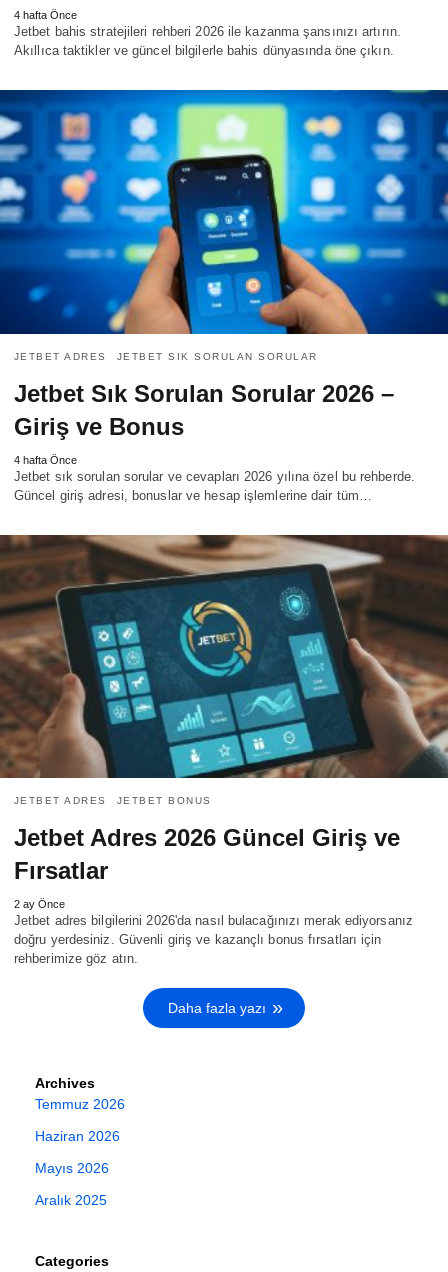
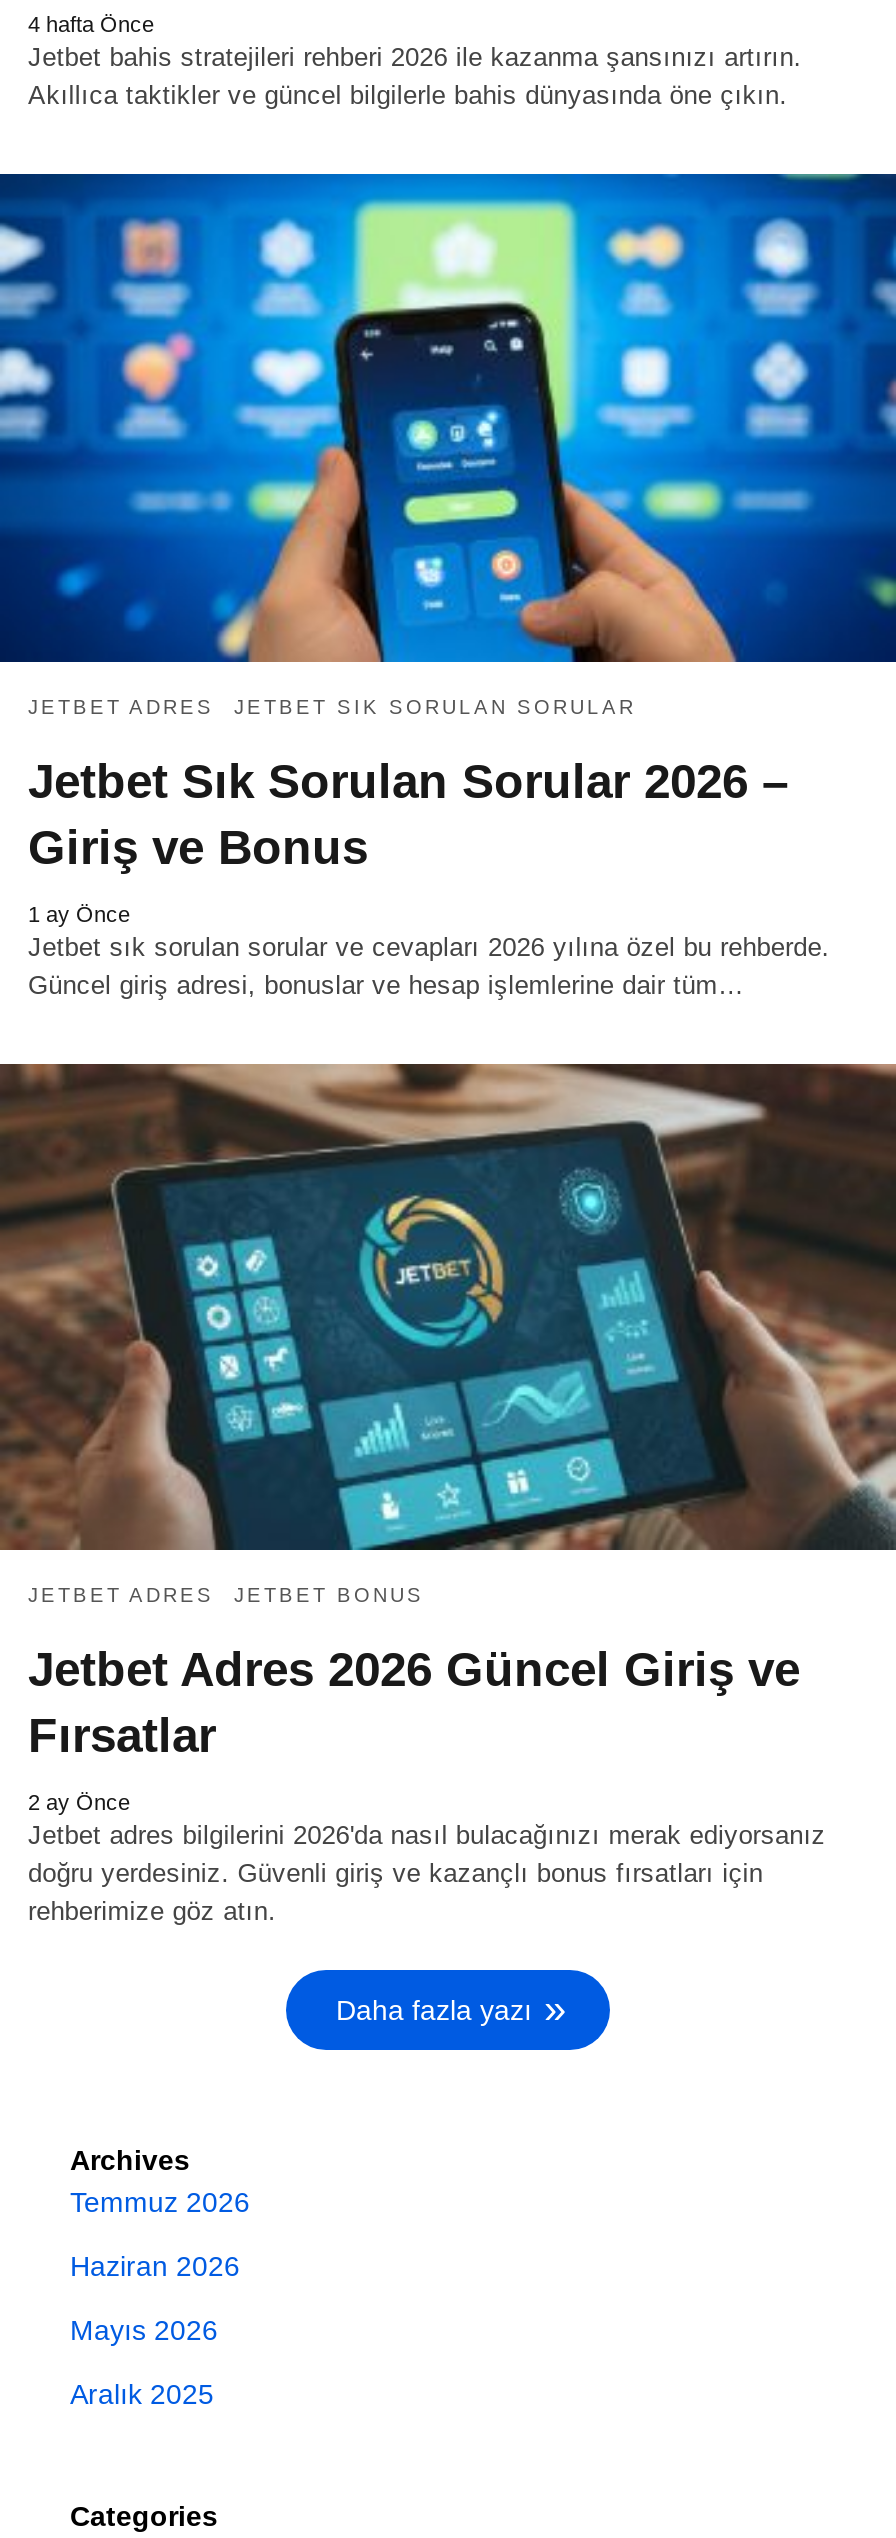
- 4 hafta Önce
+ 1 ay Önce
